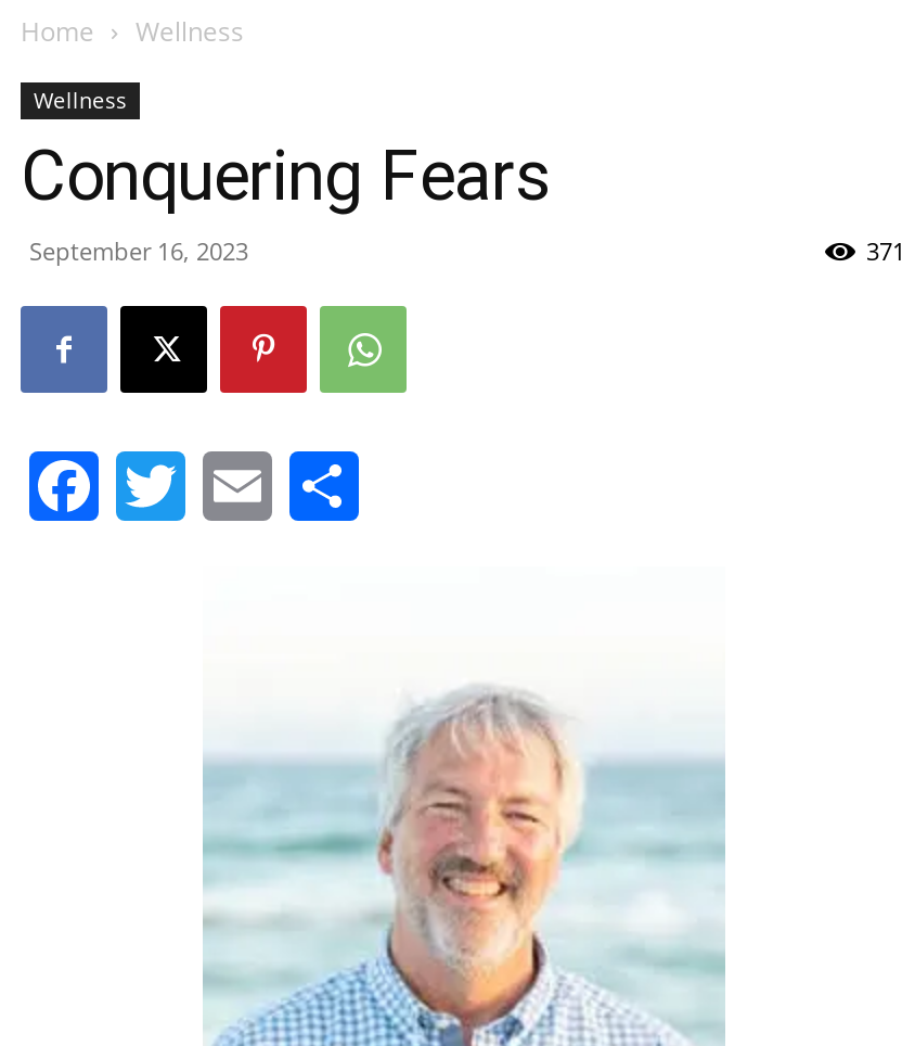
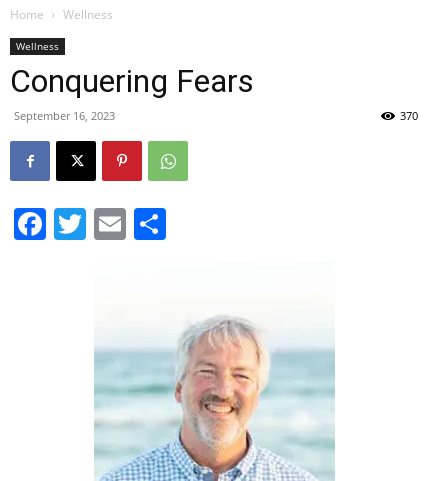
- 371
+ 370
